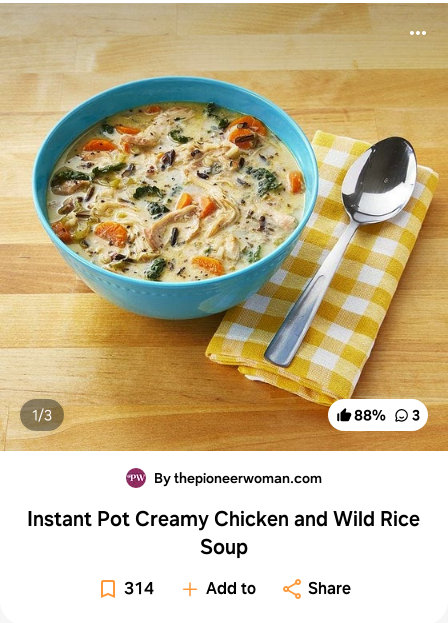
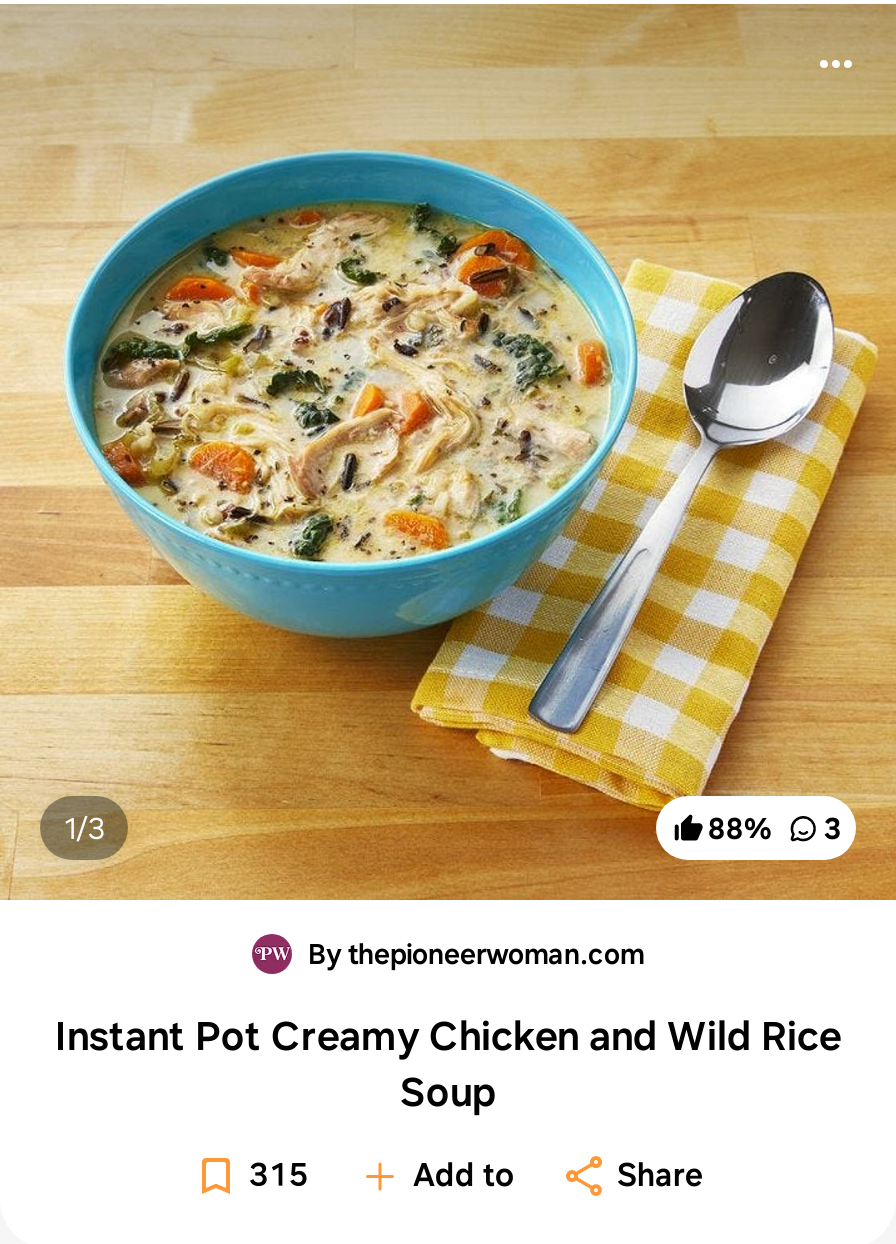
- 314
+ 315
